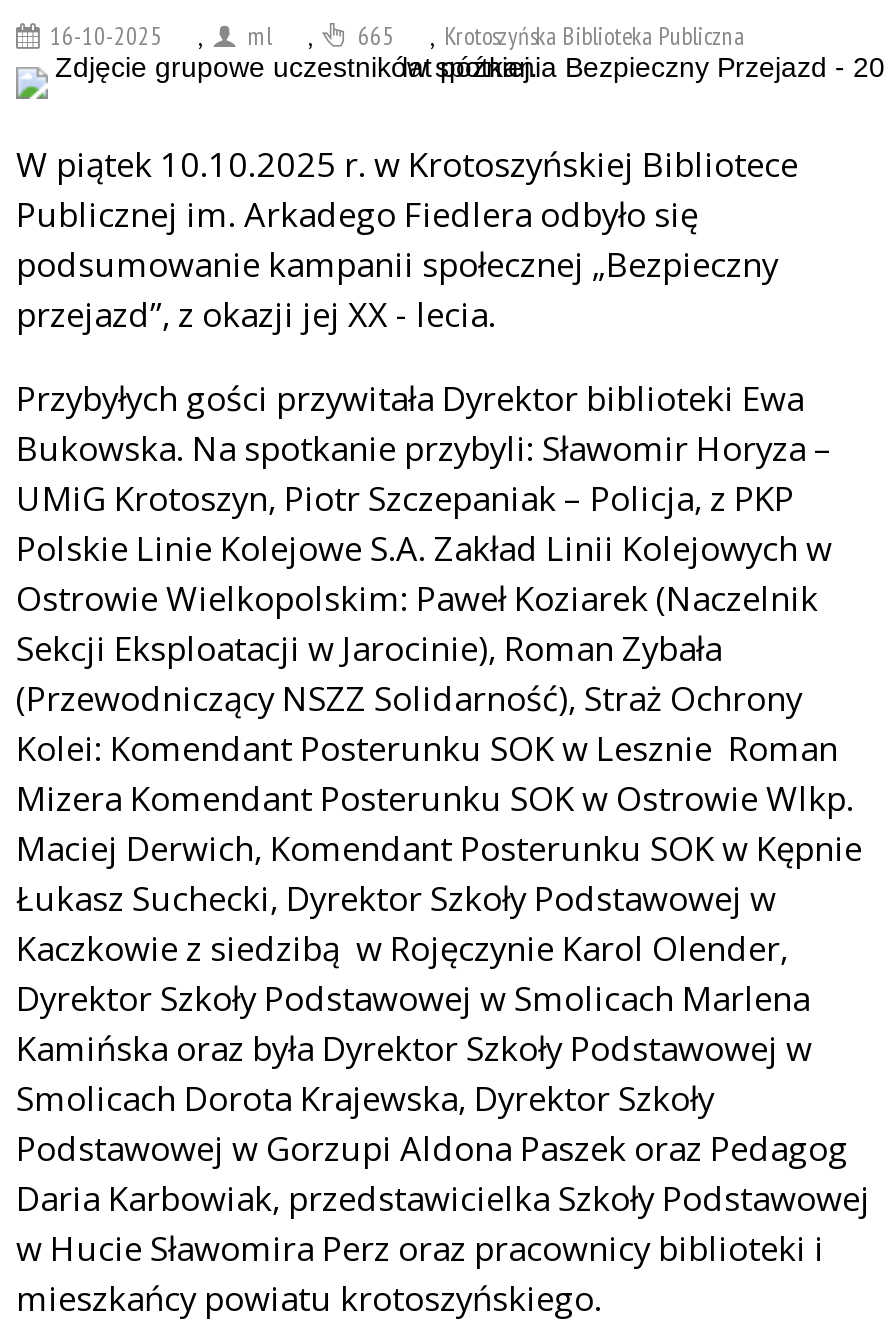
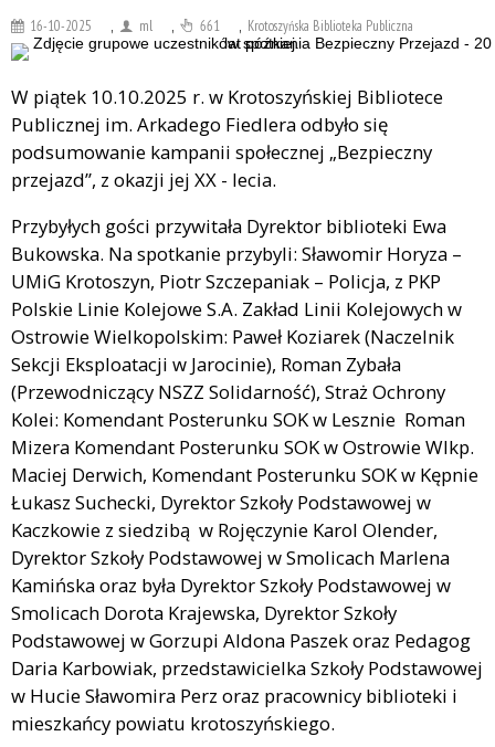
- 665 Krotoszyńska Biblioteka Publiczna
+ 661 Krotoszyńska Biblioteka Publiczna
